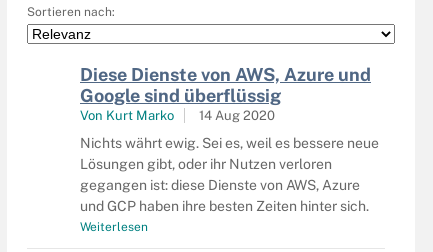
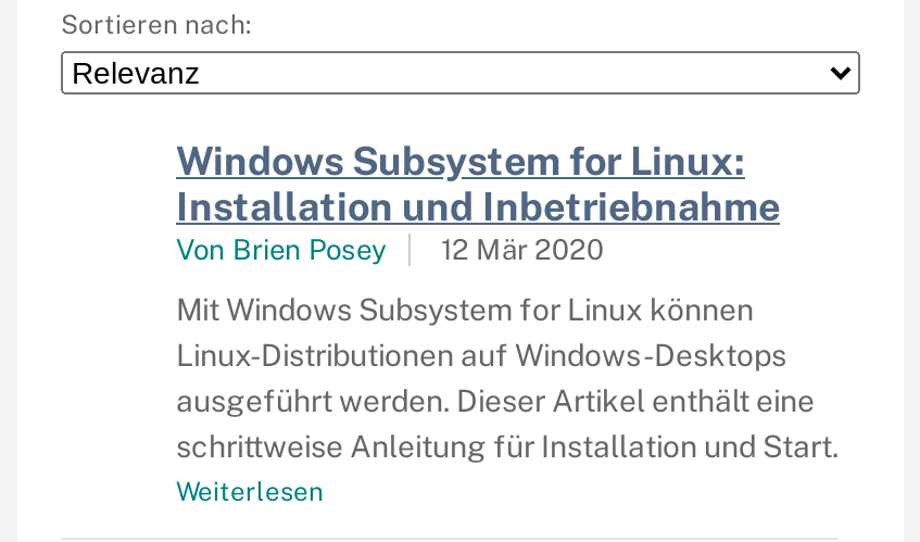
- Diese Dienste von AWS, Azure und
- Google sind überflüssig
- Von Kurt Marko
- 14 Aug 2020
+ Windows Subsystem for Linux:
+ Installation und Inbetriebnahme
+ Von Brien Posey
+ 12 Mär 2020

- Nichts währt ewig. Sei es, weil es bessere neue
- Lösungen gibt, oder ihr Nutzen verloren
- gegangen ist: diese Dienste von AWS, Azure
- und GCP haben ihre besten Zeiten hinter sich.
+ Mit Windows Subsystem for Linux können
+ Linux-Distributionen auf Windows-Desktops
+ ausgeführt werden. Dieser Artikel enthält eine
+ schrittweise Anleitung für Installation und Start.
